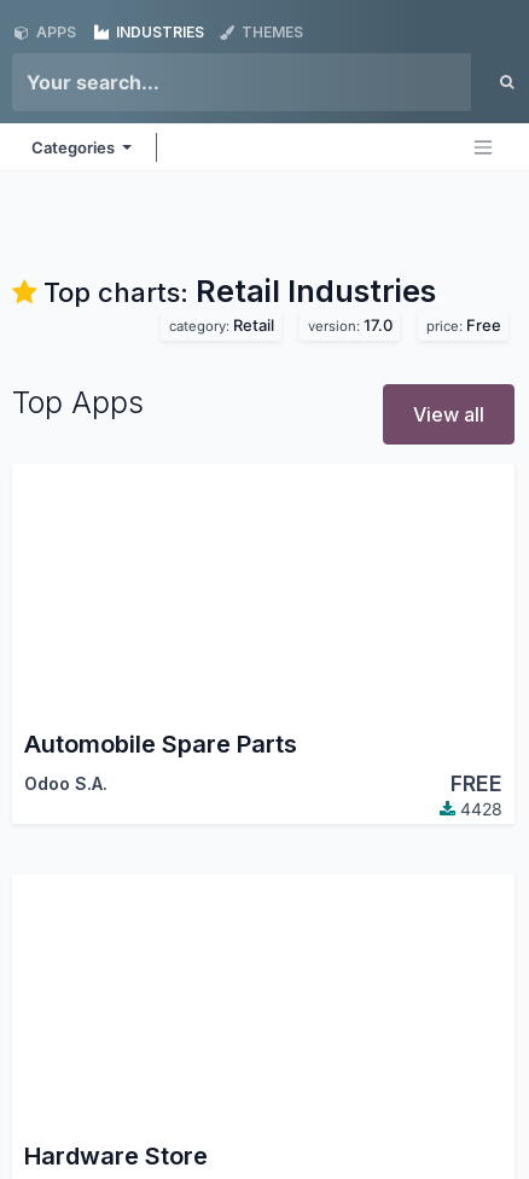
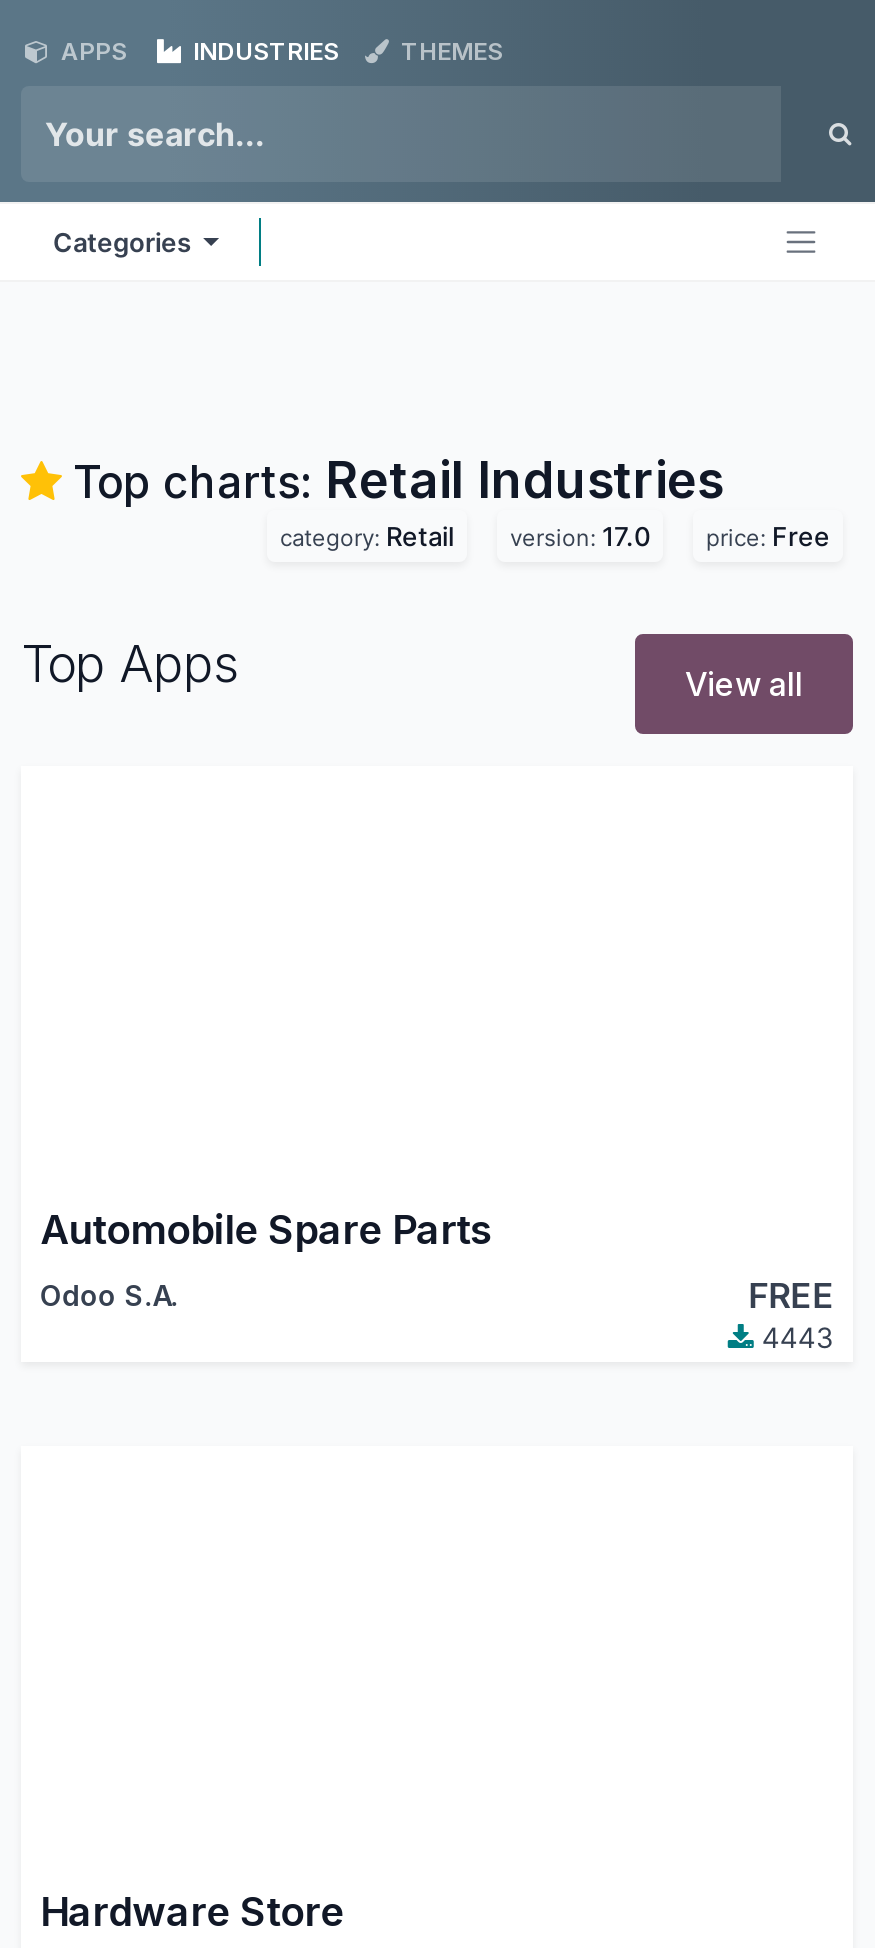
- 4428
+ 4443
